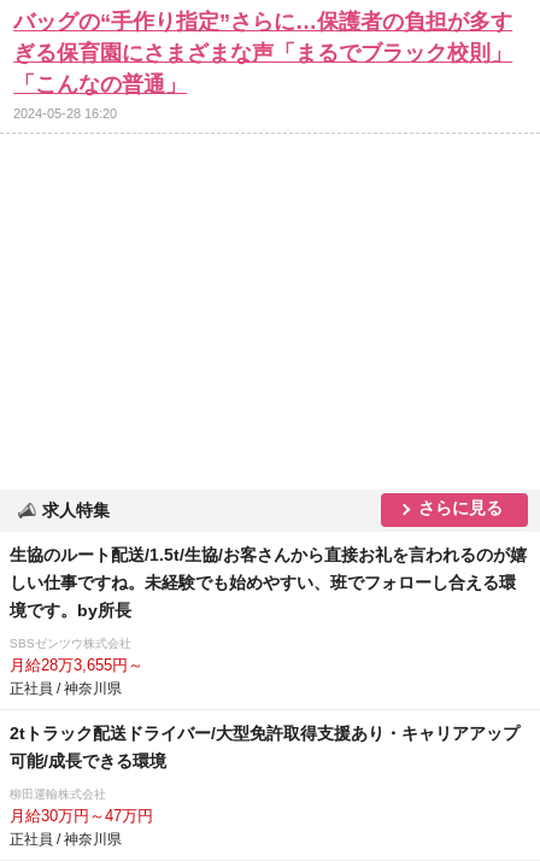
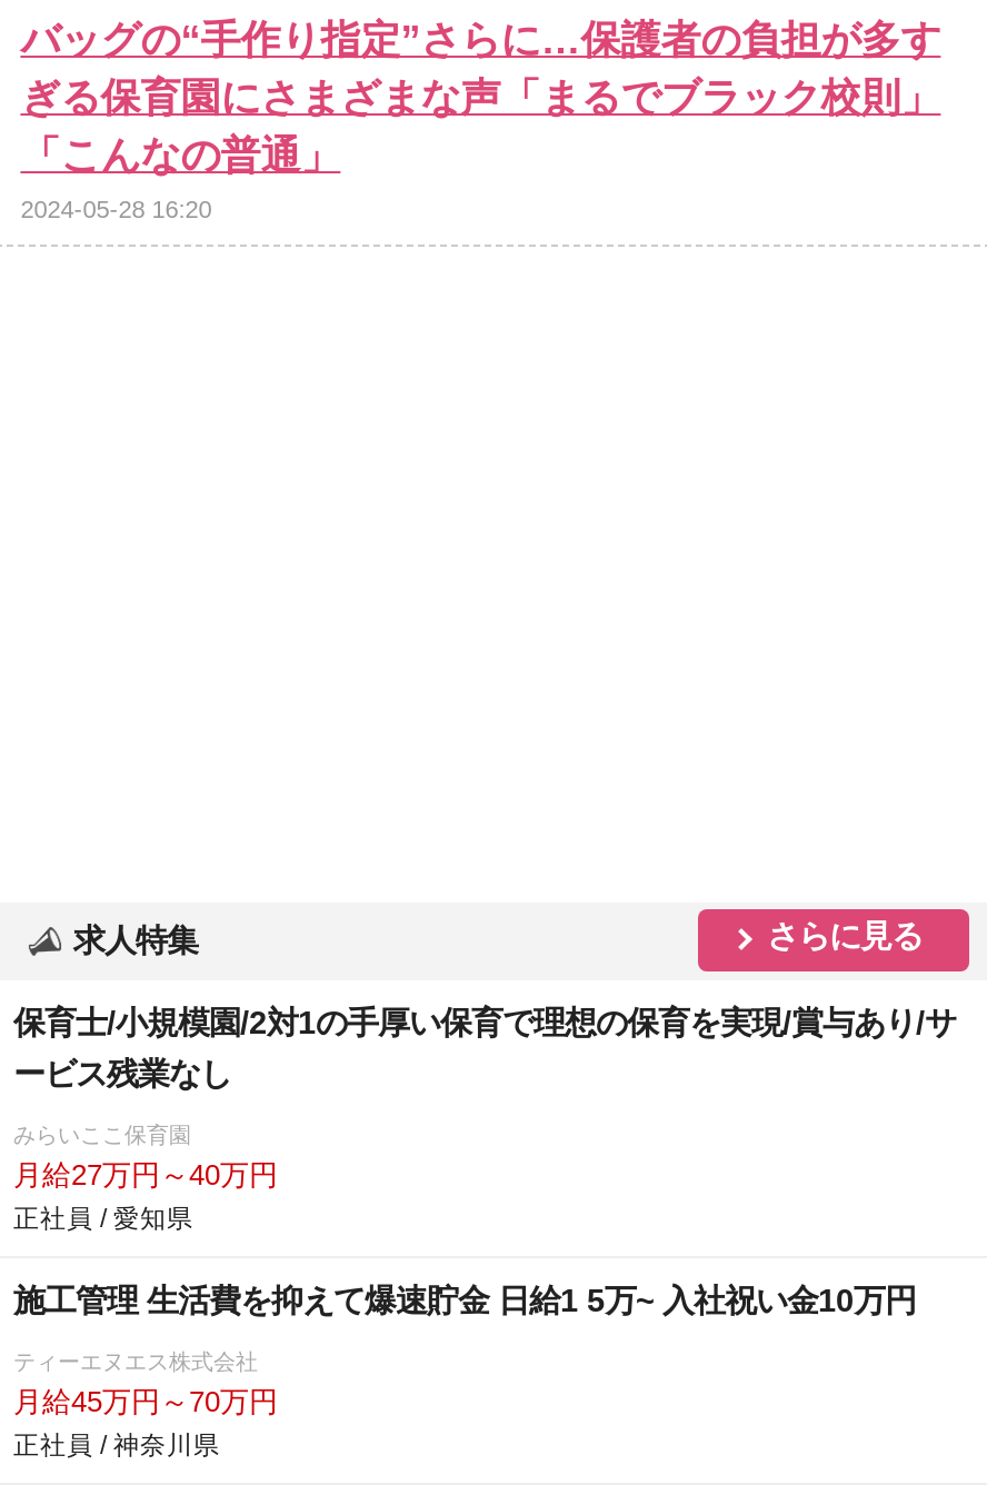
- 生協のルート配送/1.5t/生協/お客さんから直接お礼を言われるのが嬉
- しい仕事ですね。未経験でも始めやすい、班でフォローし合える環
- 境です。by所長
+ 保育士/小規模園/2対1の手厚い保育で理想の保育を実現/賞与あり/サ
+ ービス残業なし

- SBSゼンツウ株式会社
- 月給28万3,655円～
- 正社員 / 神奈川県
+ みらいここ保育園
+ 月給27万円～40万円
+ 正社員 / 愛知県

- 2tトラック配送ドライバー/大型免許取得支援あり・キャリアアップ
- 可能/成長できる環境
+ 施工管理 生活費を抑えて爆速貯金 日給1 5万~ 入社祝い金10万円

- 柳田運輸株式会社
- 月給30万円～47万円
+ ティーエヌエス株式会社
+ 月給45万円～70万円
